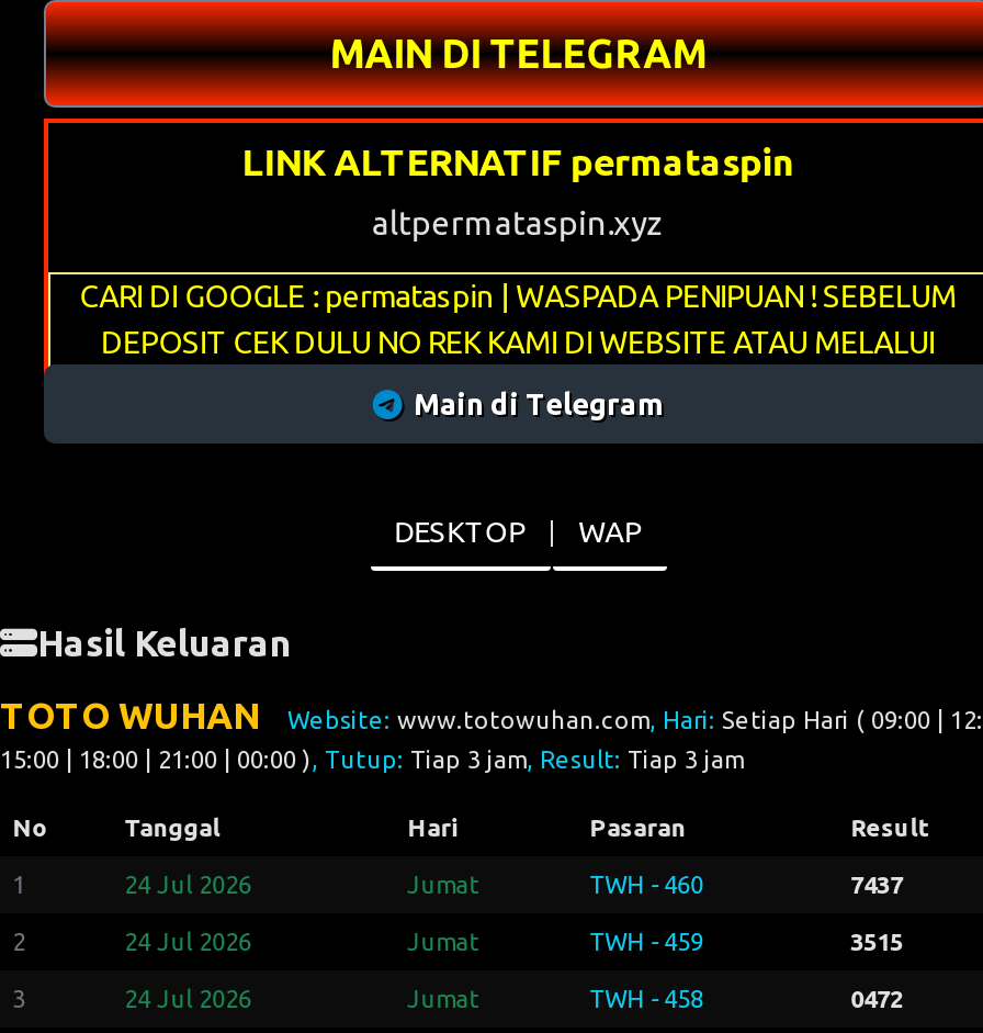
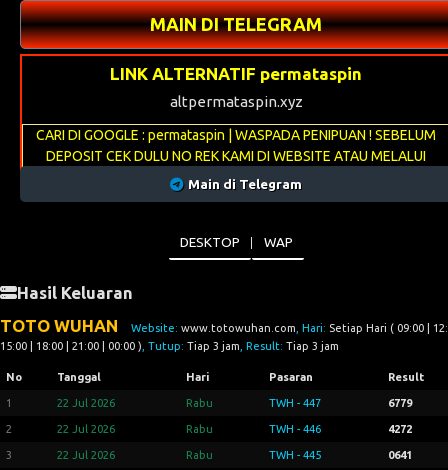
- 24 Jul 2026
- Jumat
- TWH - 460
- 7437
+ 22 Jul 2026
+ Rabu
+ TWH - 447
+ 6779

- 24 Jul 2026
- Jumat
- TWH - 459
- 3515
+ 22 Jul 2026
+ Rabu
+ TWH - 446
+ 4272

- 24 Jul 2026
- Jumat
- TWH - 458
- 0472
+ 22 Jul 2026
+ Rabu
+ TWH - 445
+ 0641
